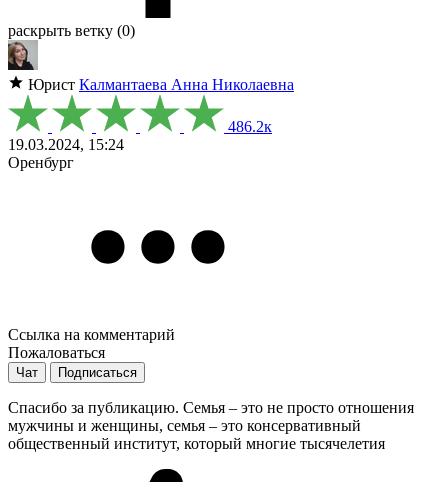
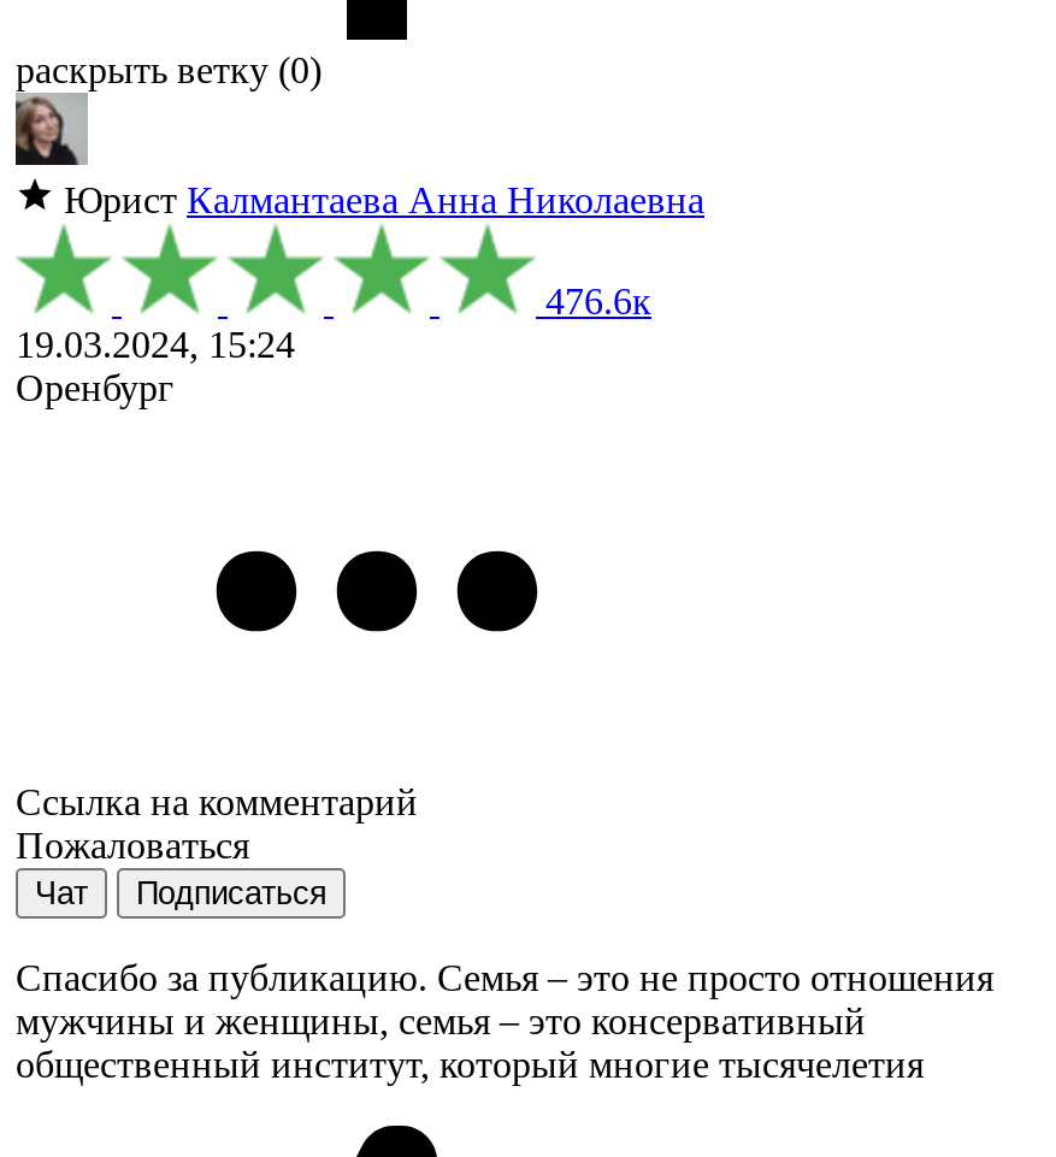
- 486.2к
+ 476.6к
